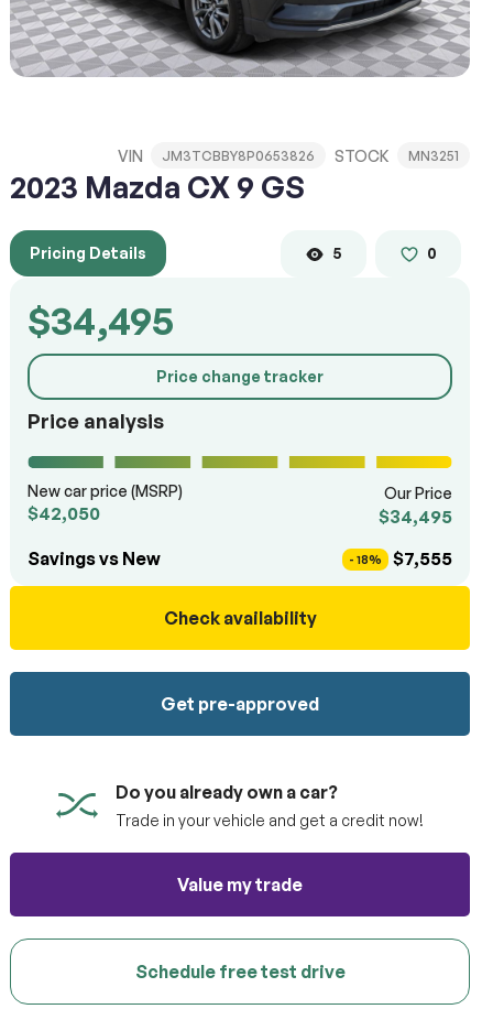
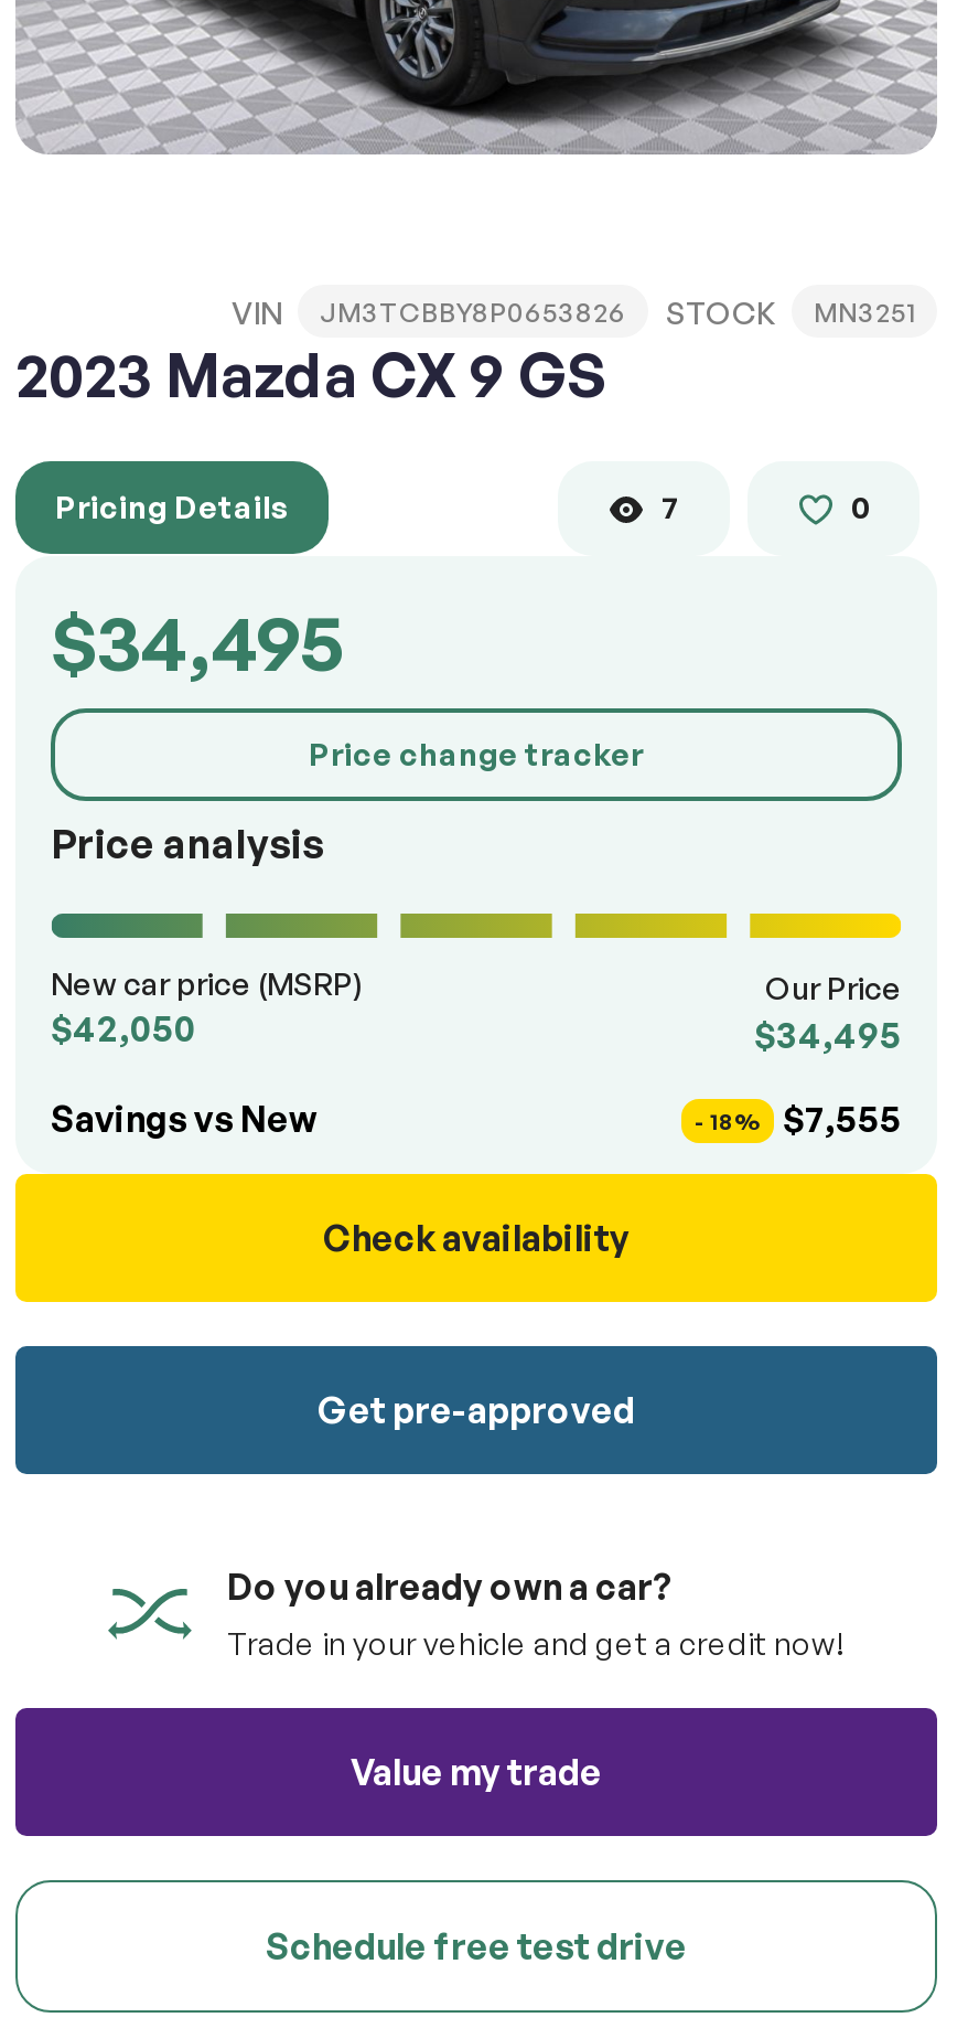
- 5
+ 7
